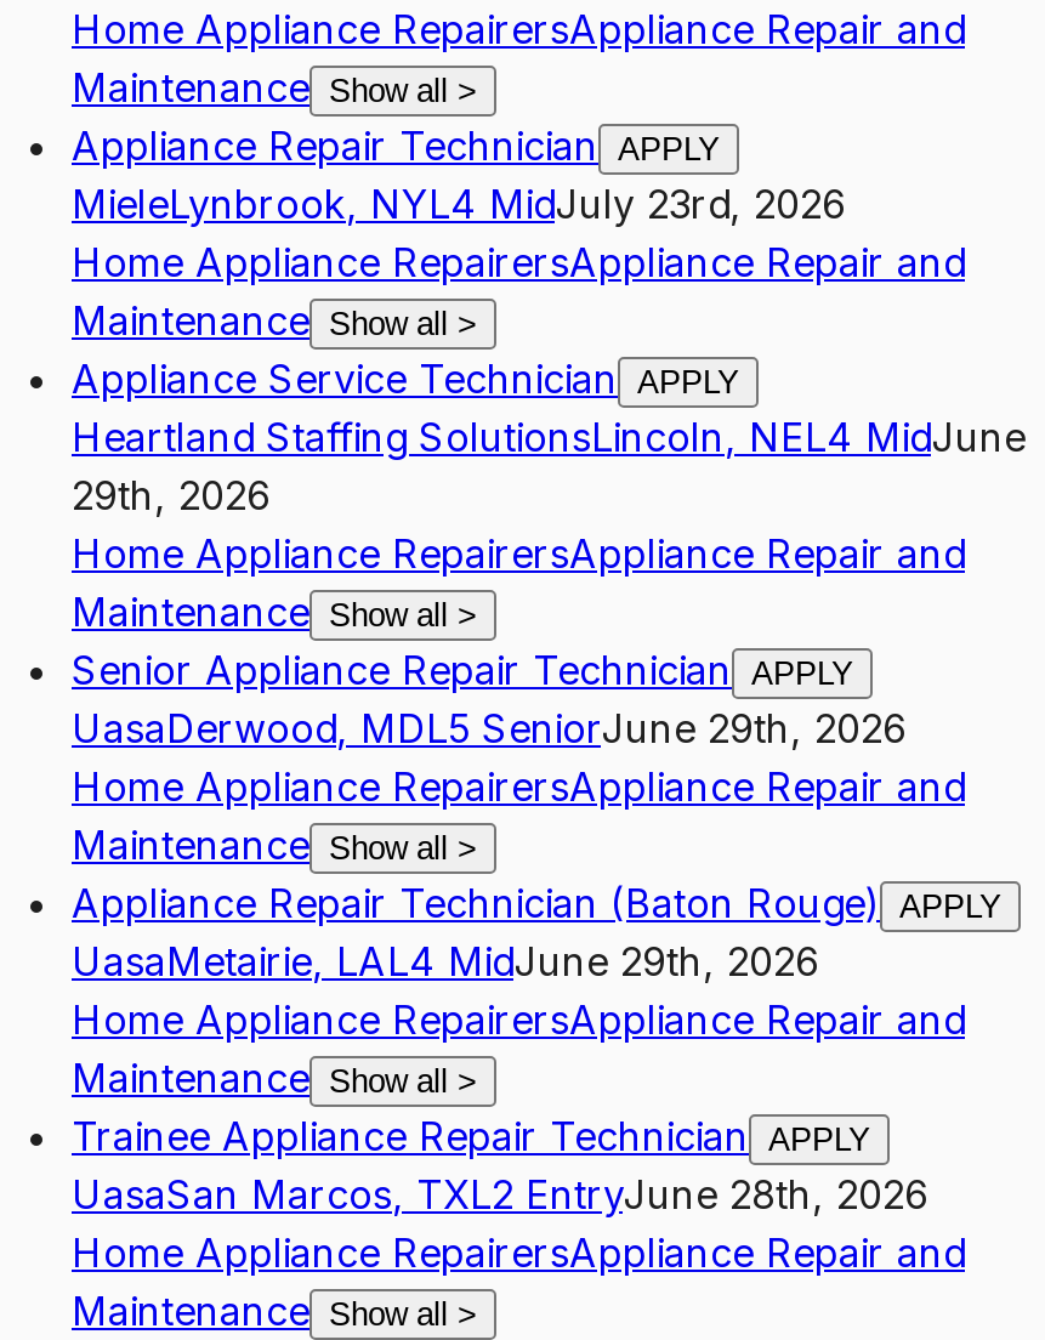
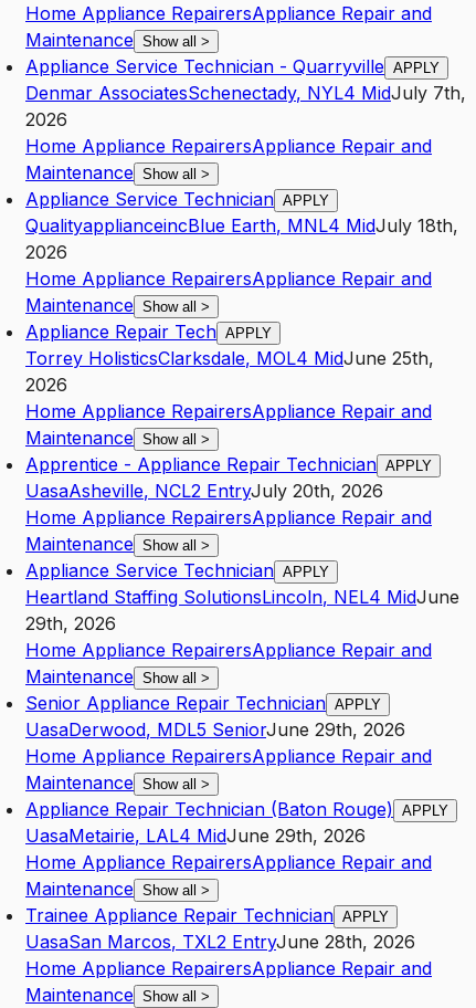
- Appliance Repair Technician APPLY
- MieleLynbrook, NYL4 MidJuly 23rd, 2026
+ Appliance Service Technician - Quarryville APPLY
+ Denmar AssociatesSchenectady, NYL4 MidJuly 7th,
+ 2026
+ Home Appliance RepairersAppliance Repair and
+ Maintenance Show all>
+ Appliance Service Technician APPLY
+ QualityapplianceincBlue Earth, MN L4 MidJuly 18th,
+ 2026
+ Home Appliance RepairersAppliance Repair and
+ Maintenance Show all>
+ Appliance Repair Tech APPLY
+ Torrey HolisticsClarksdale, MOL4 MidJune 25th,
+ 2026
+ Home Appliance RepairersAppliance Repair and
+ Maintenance Show all>
+ Apprentice - Appliance Repair Technician APPLY
+ UasaAsheville, NCL2 EntryJuly 20th, 2026
